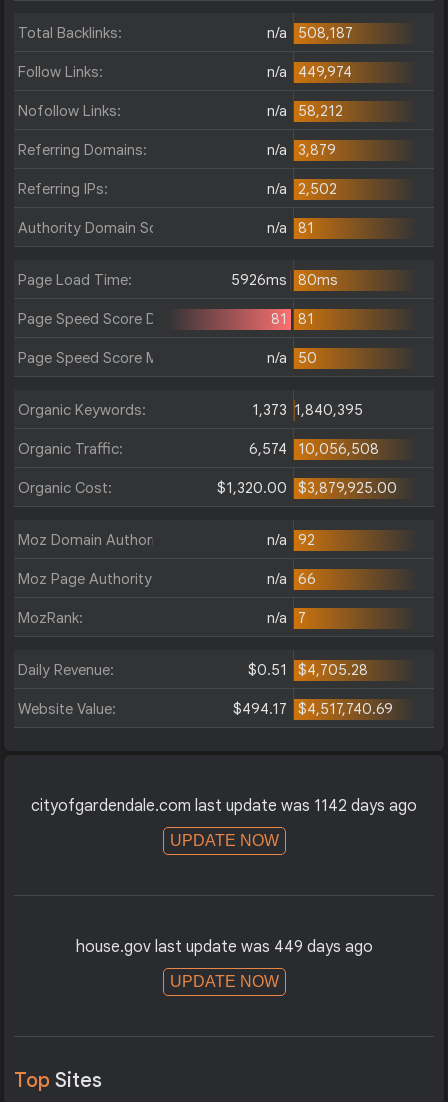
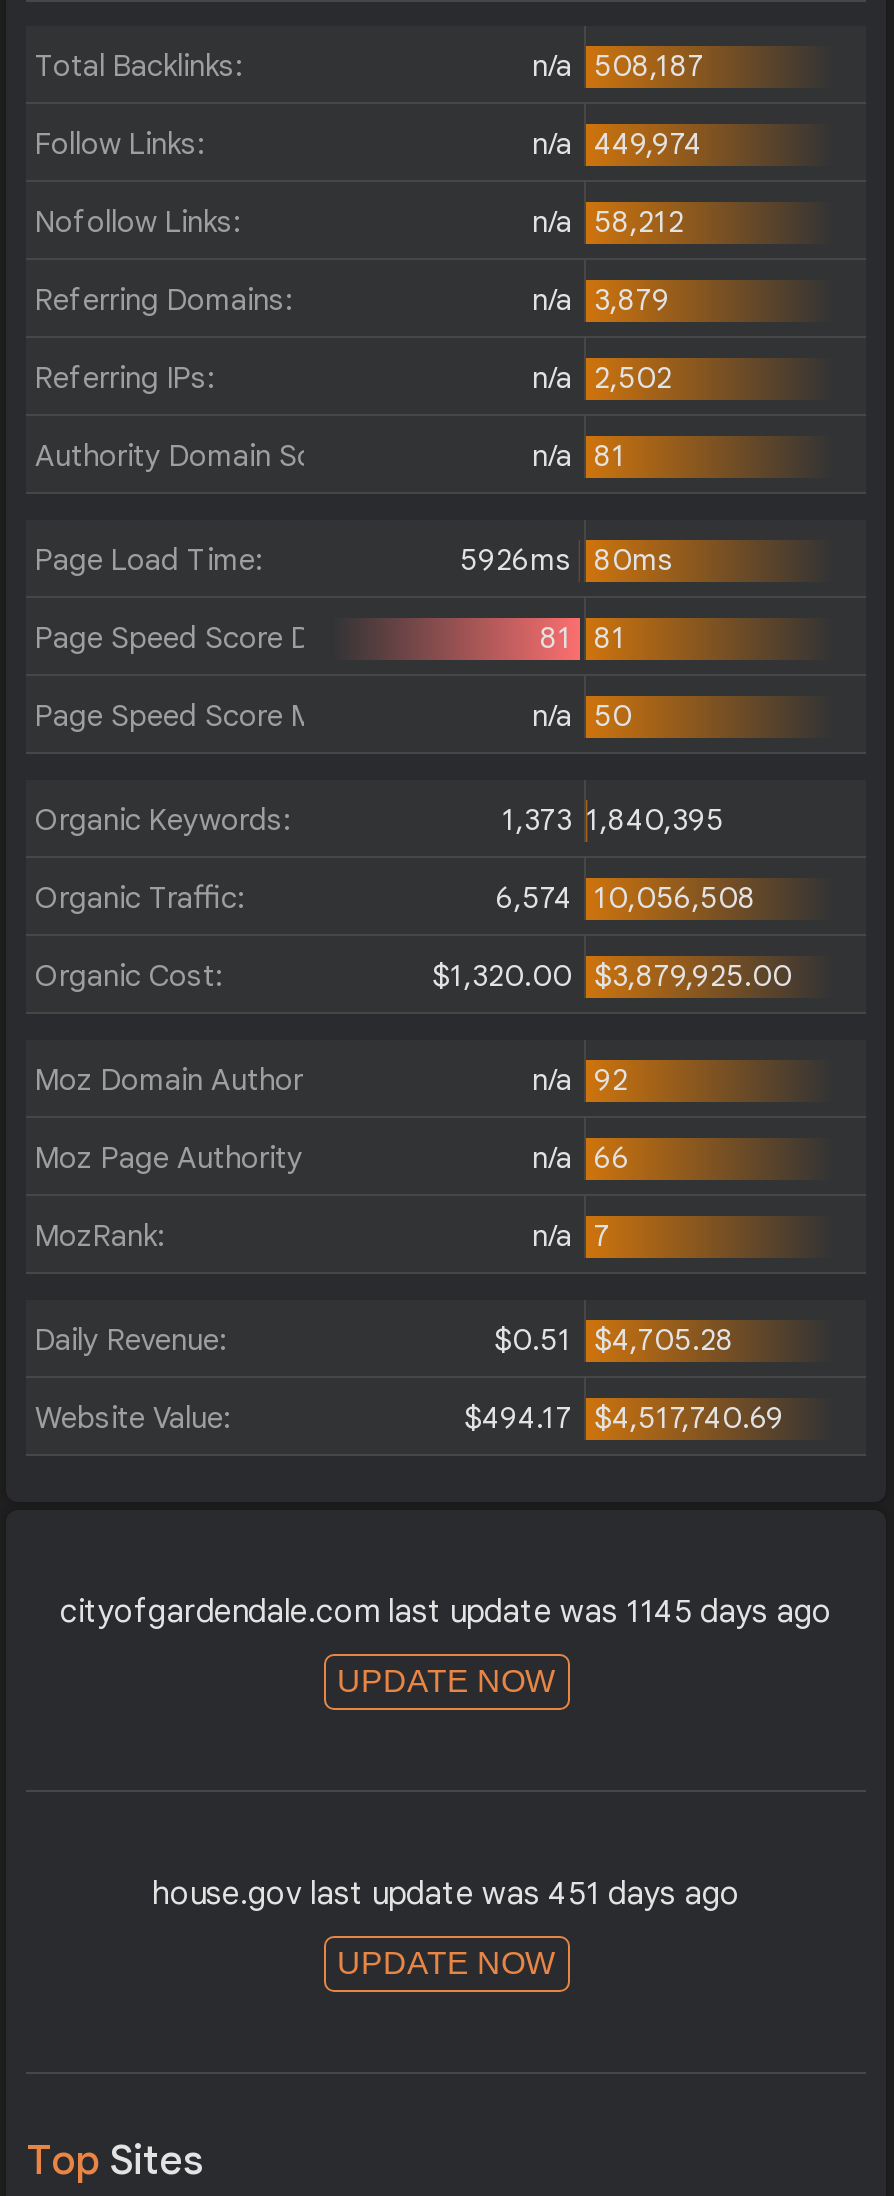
- cityofgardendale.com last update was 1142 days ago
+ cityofgardendale.com last update was 1145 days ago

- house.gov last update was 449 days ago
+ house.gov last update was 451 days ago
